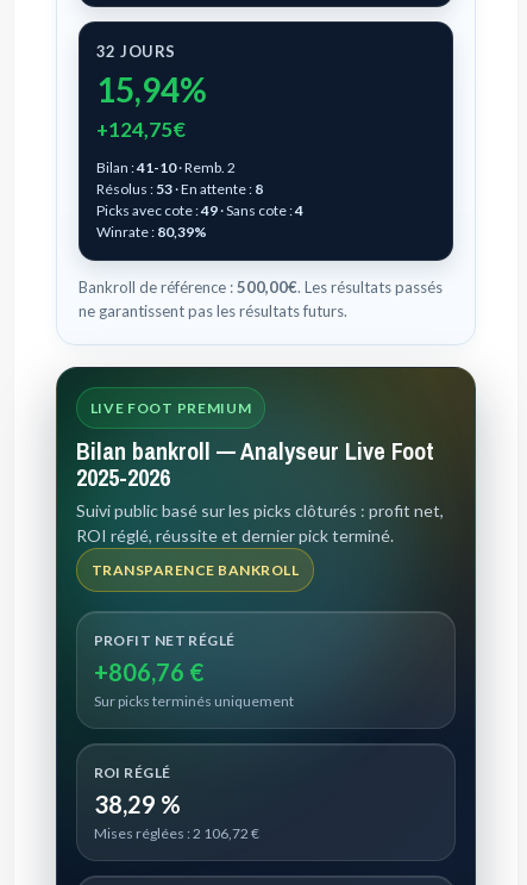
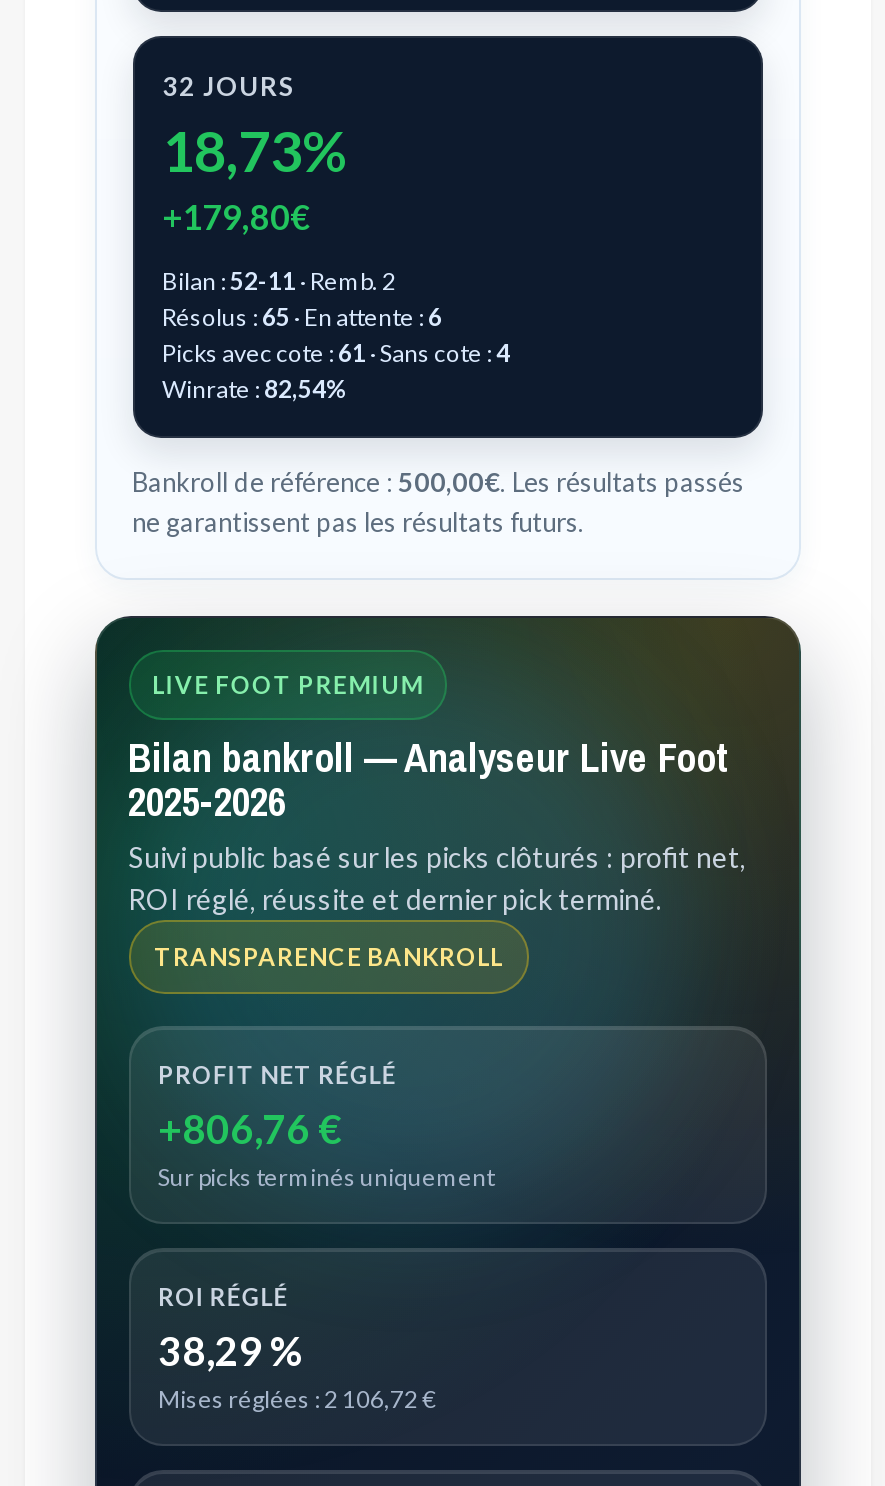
- 15,94%
+ 18,73%

- +124,75€
+ +179,80€

- Bilan : 41-10 · Remb. 2
+ Bilan : 52-11 · Remb. 2

- Résolus : 53 · En attente : 8
+ Résolus : 65 · En attente : 6

- Picks avec cote : 49 · Sans cote :4
+ Picks avec cote : 61 · Sans cote :4

- Winrate : 80,39%
+ Winrate : 82,54%
